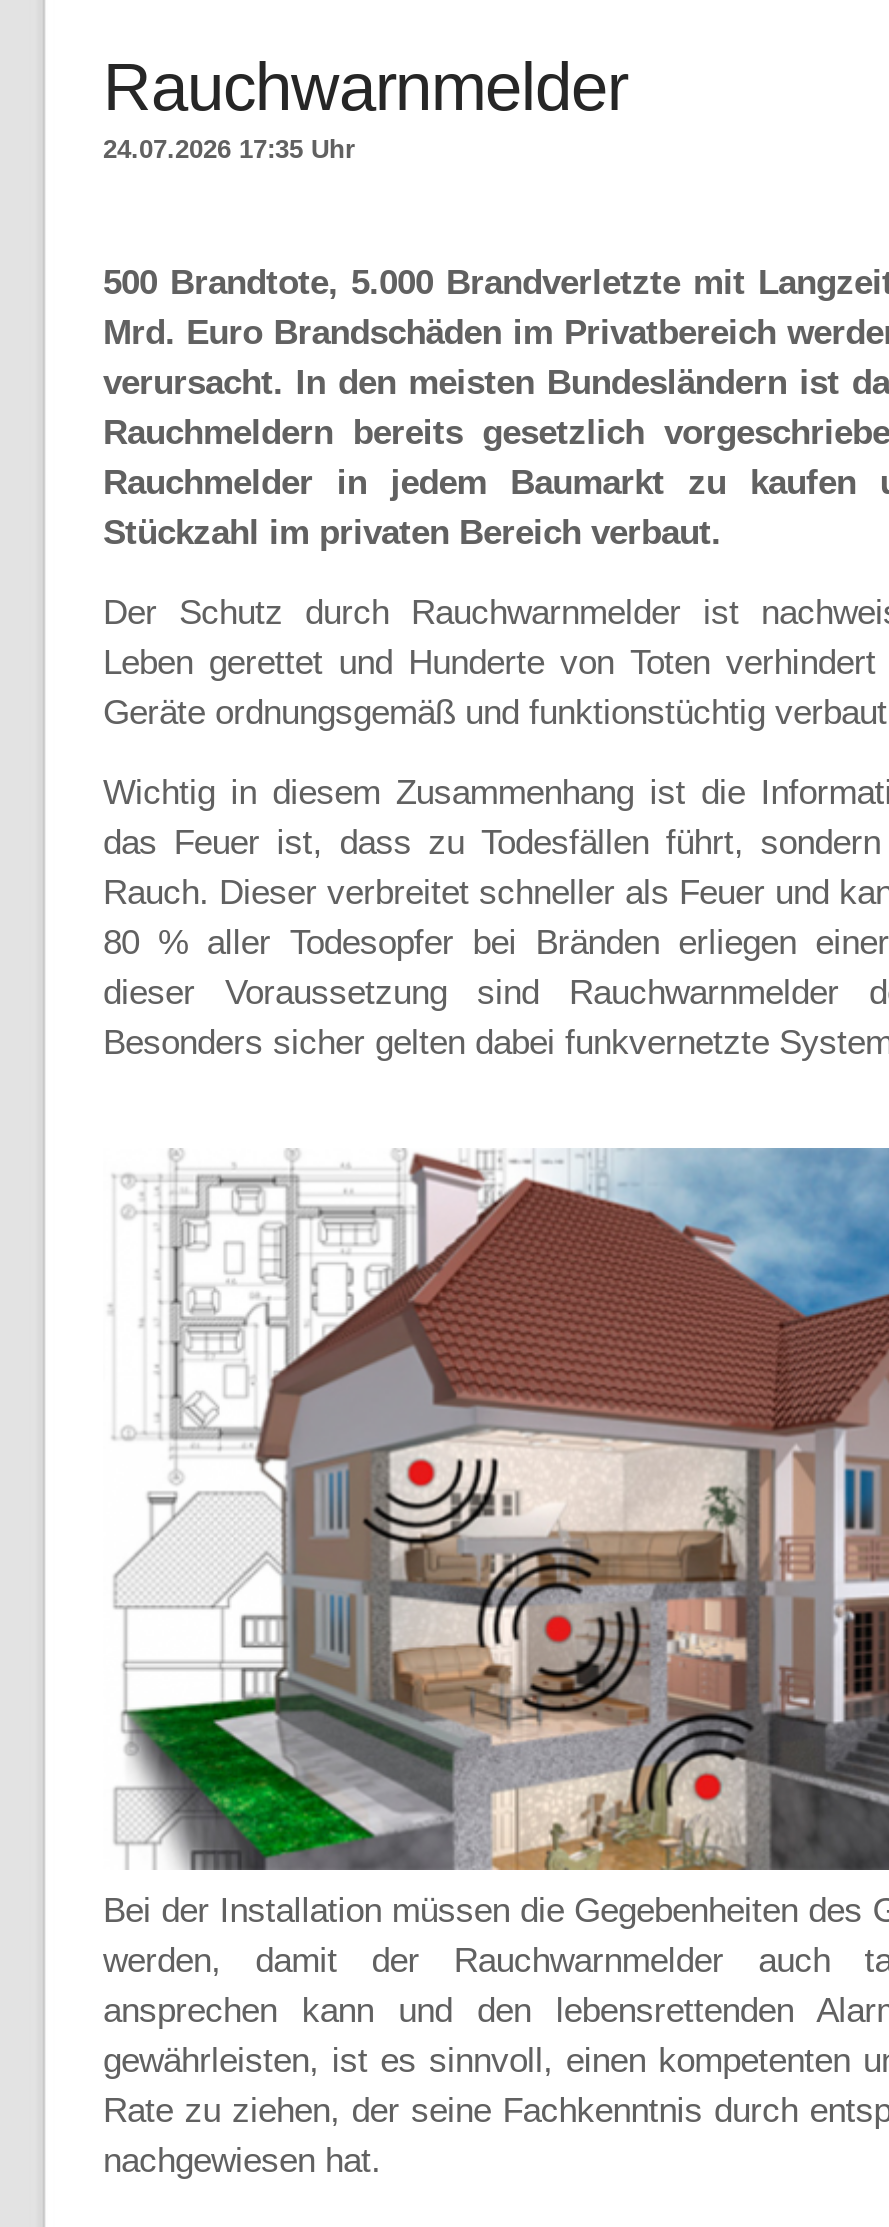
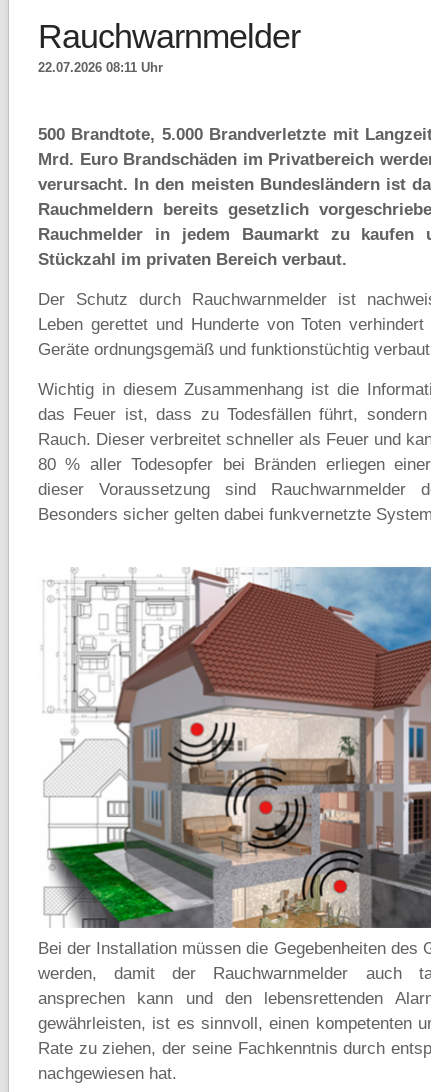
- 24.07.2026 17:35 Uhr
+ 22.07.2026 08:11 Uhr
